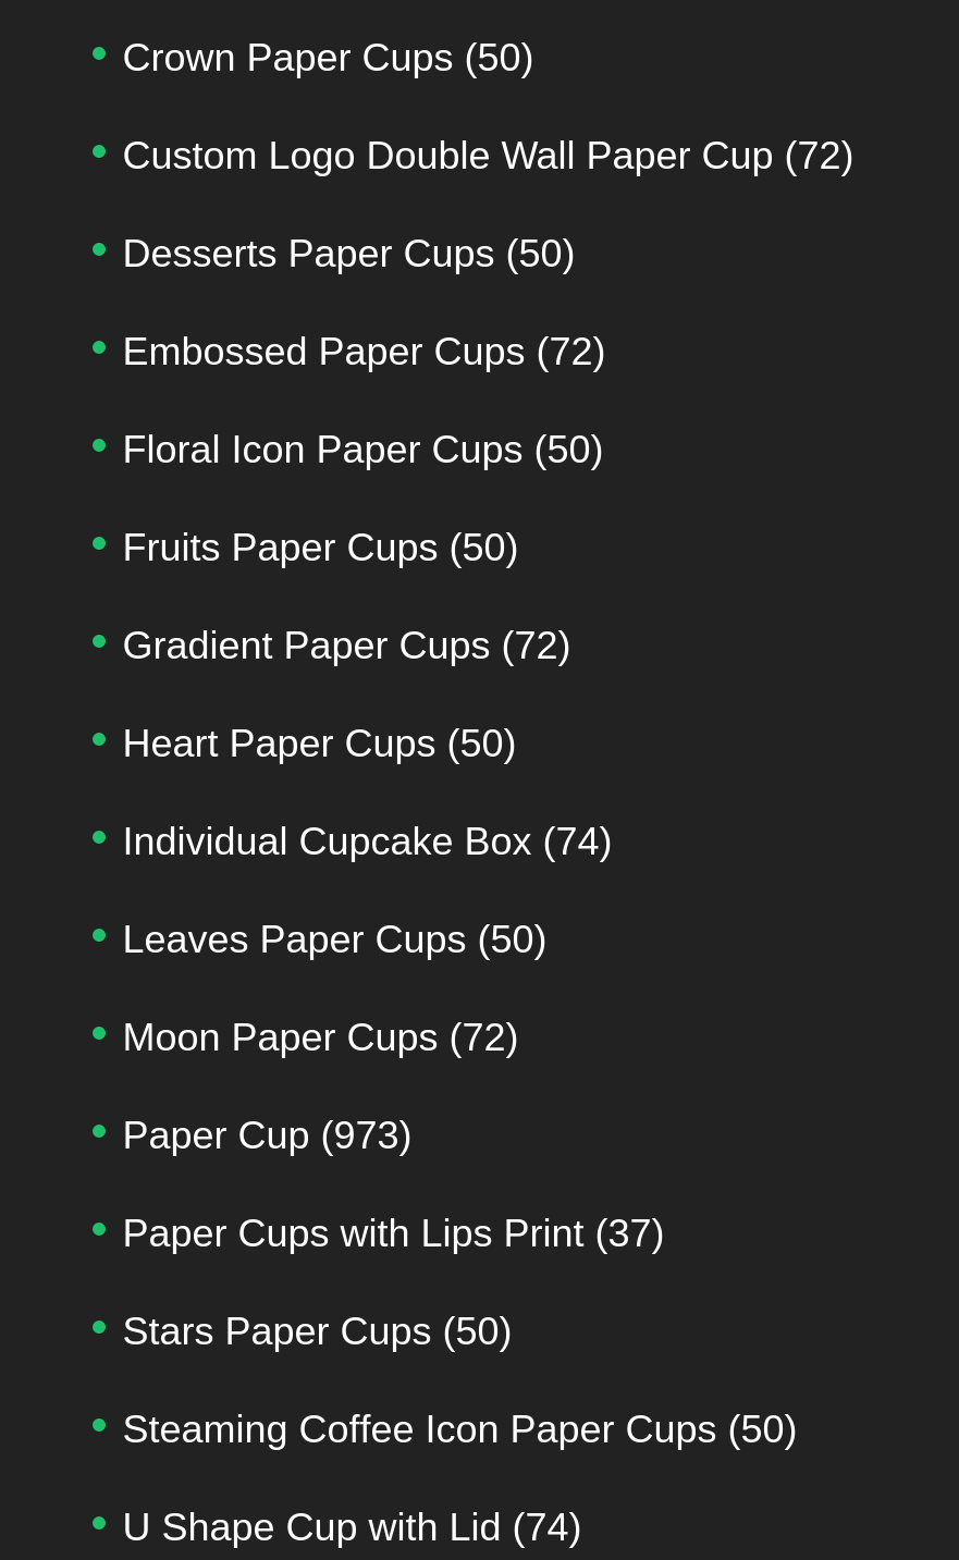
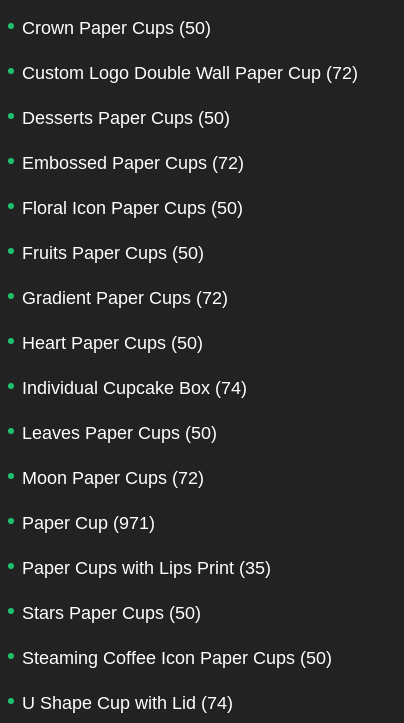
- Paper Cup (973)
+ Paper Cup (971)

- Paper Cups with Lips Print (37)
+ Paper Cups with Lips Print (35)
